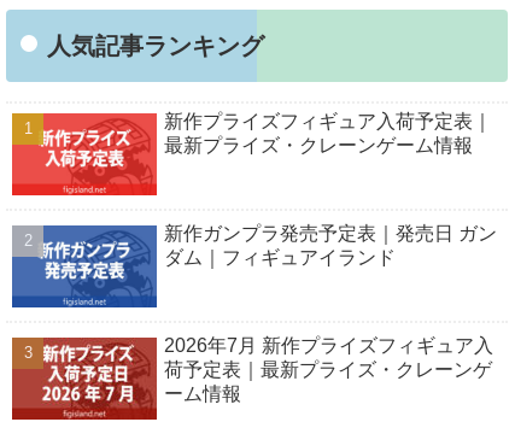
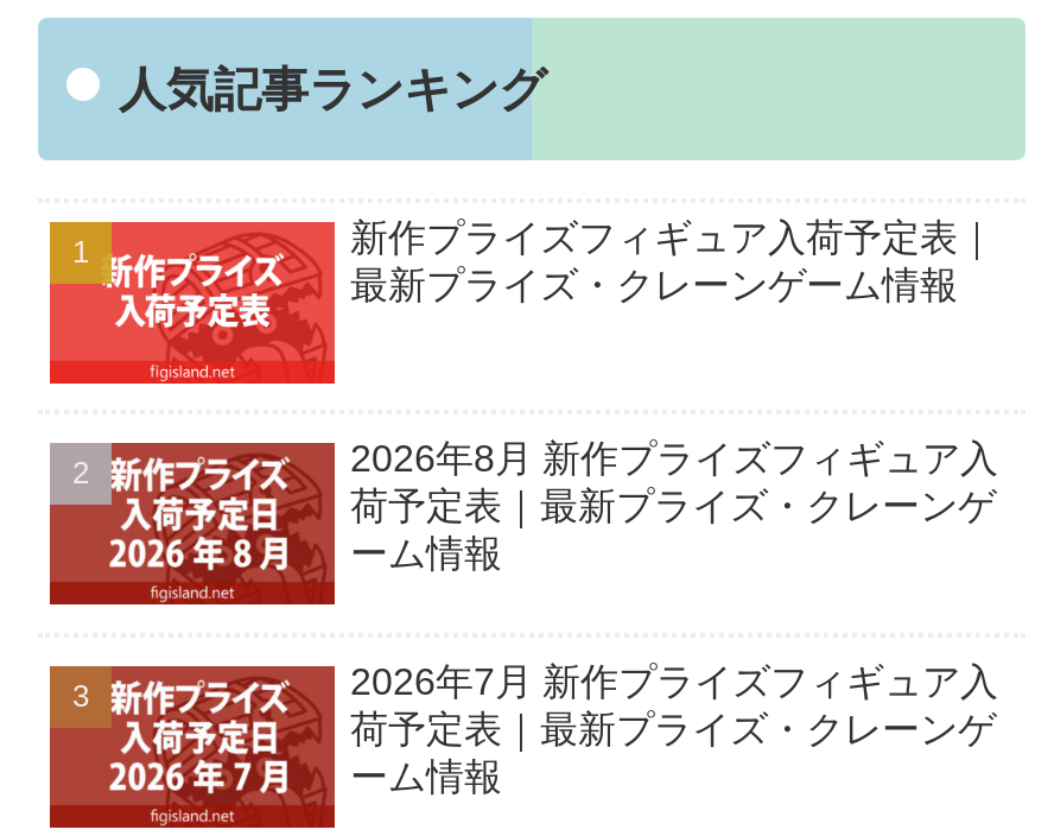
- [image]
- 新作ガンプラ発売予定表｜発売日 ガン
- ダム｜フィギュアイランド
+ [image]
+ 2026年8月 新作プライズフィギュア入
+ 荷予定表｜最新プライズ・クレーンゲ
+ ーム情報
